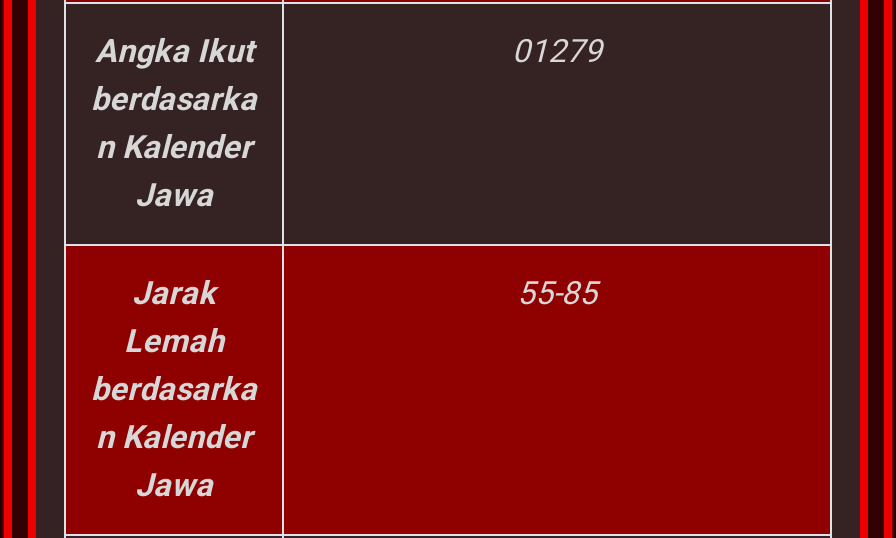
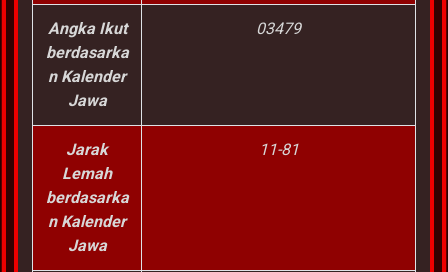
- 01279
+ 03479

- 55-85
+ 11-81
